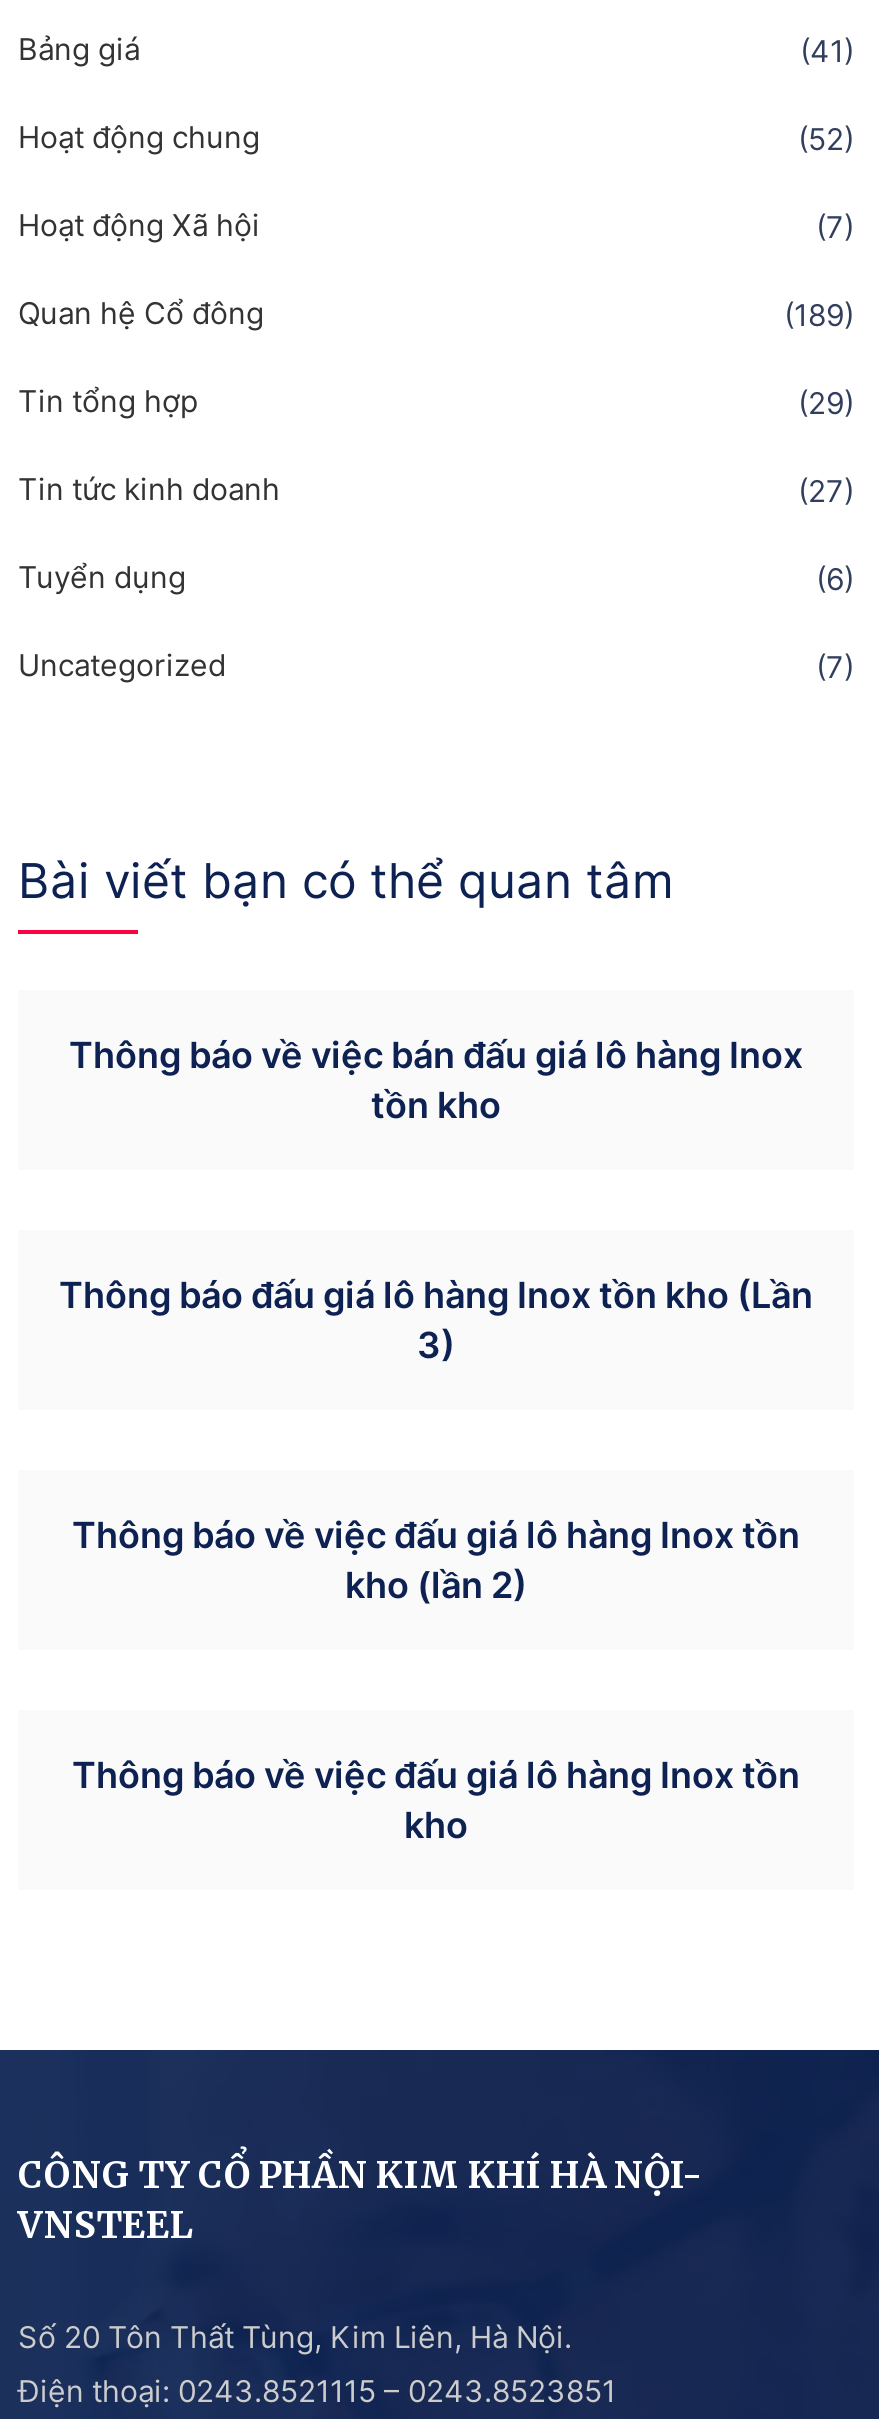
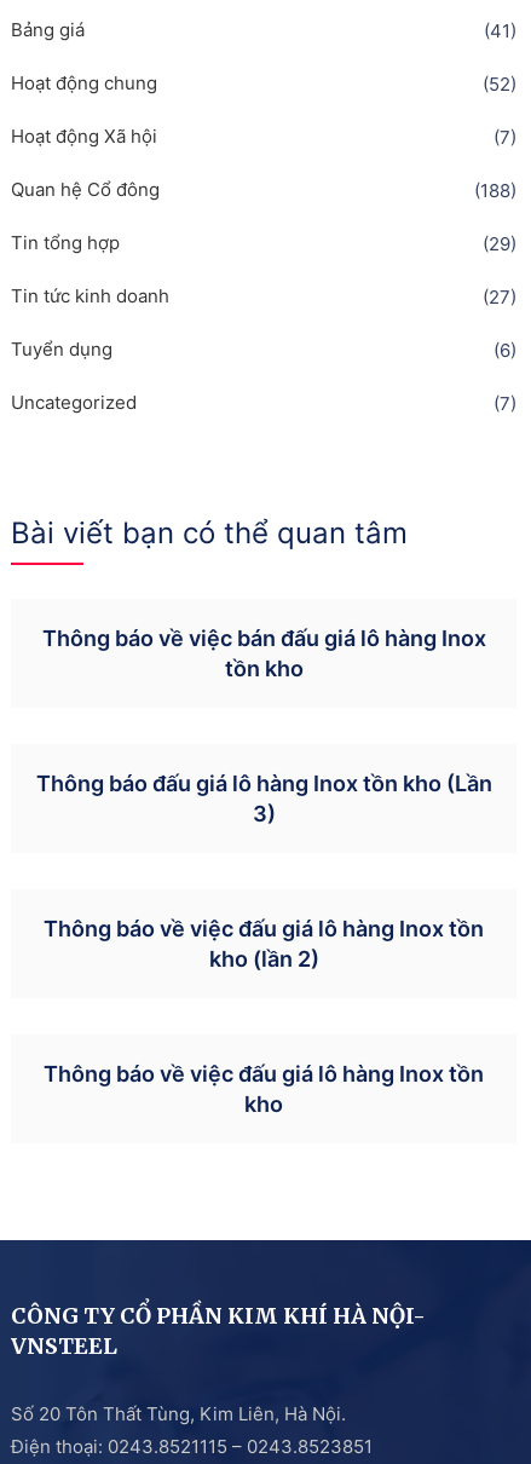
- (189)
+ (188)
